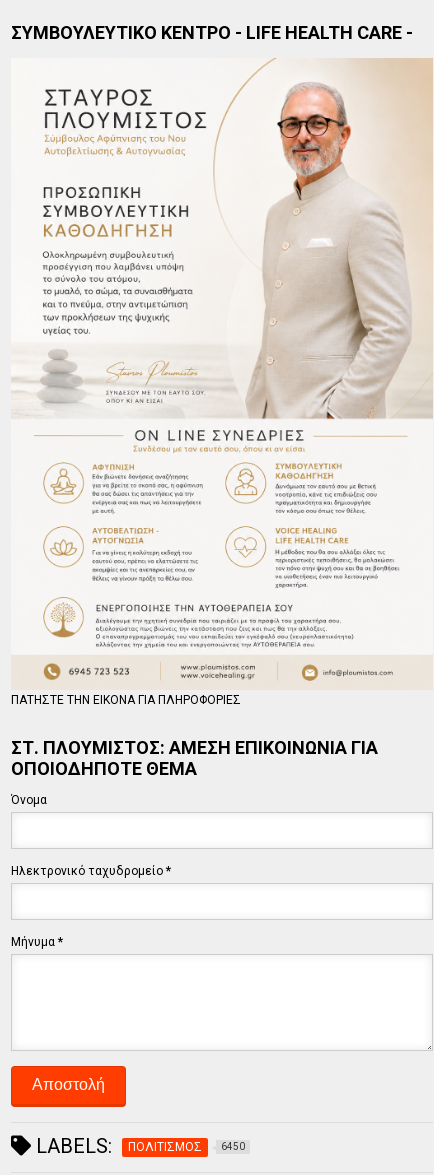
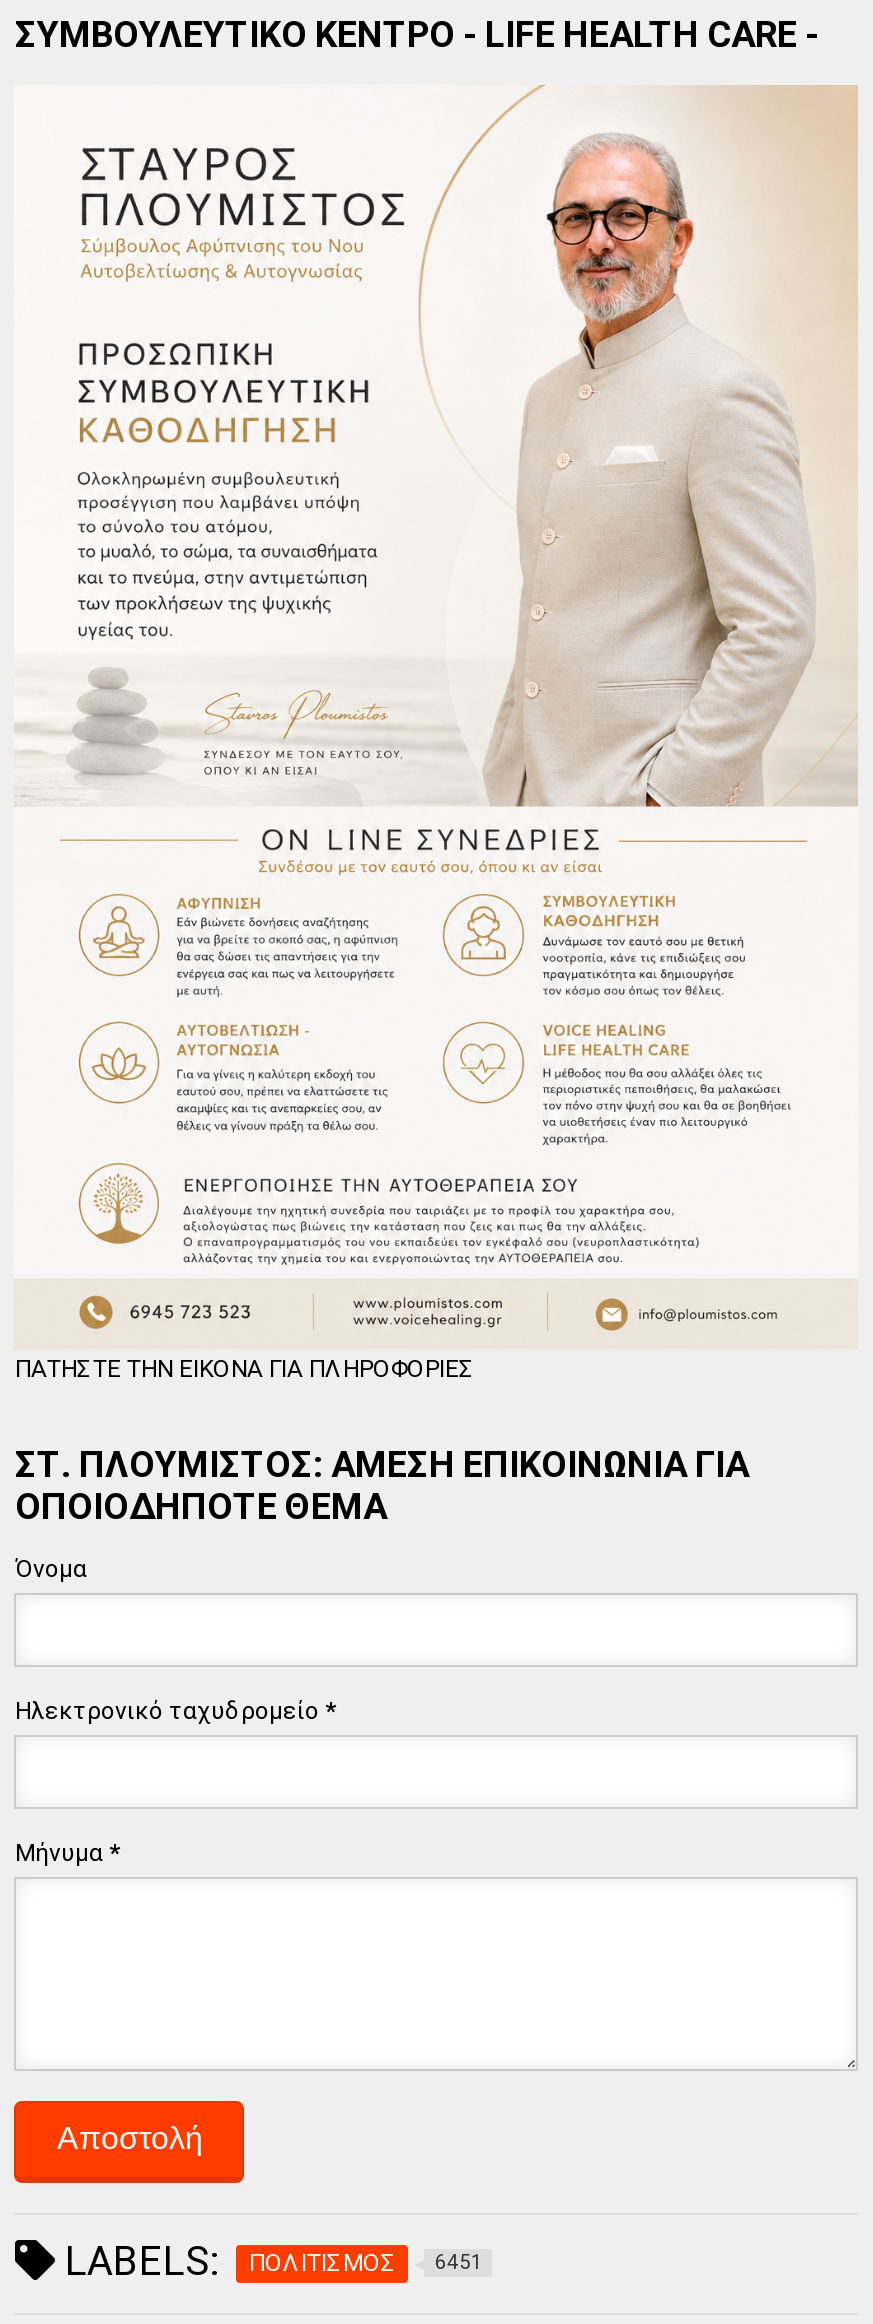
- LABELS: ΠΟΛΙΤΙΣΜΟΣ 6450
+ LABELS: ΠΟΛΙΤΙΣΜΟΣ 6451
